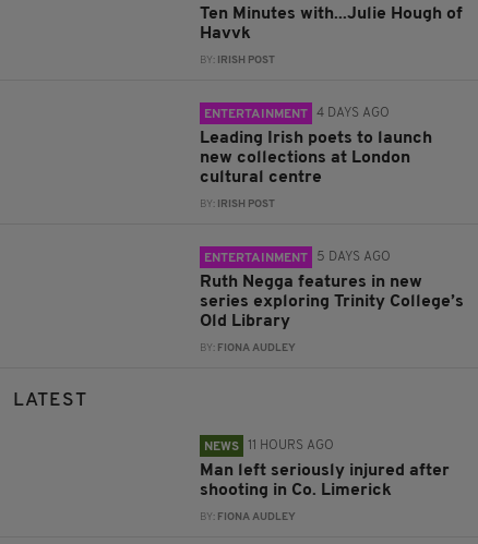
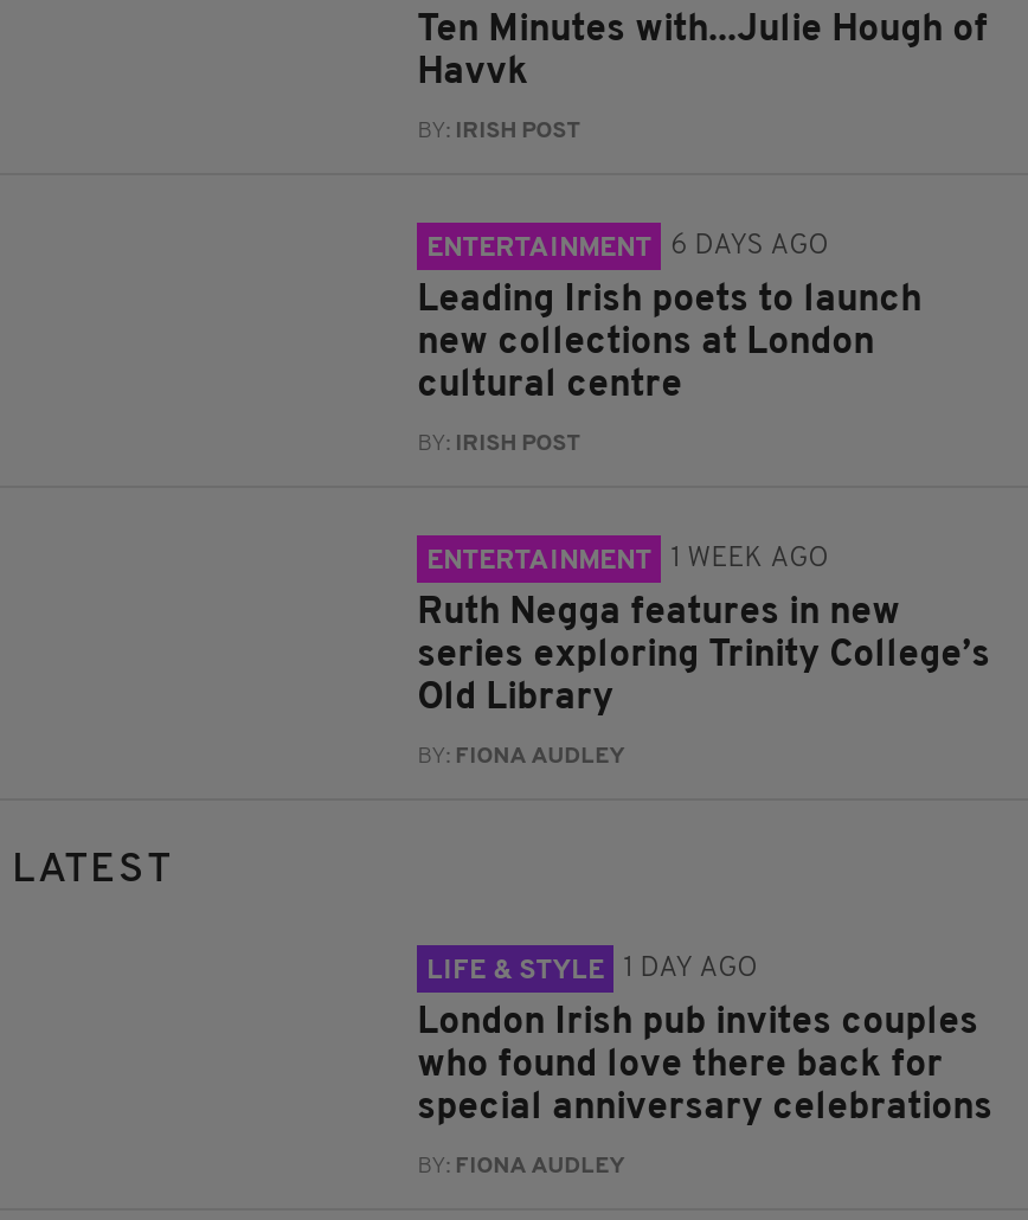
- ENTERTAINMENT 4 DAYS AGO
+ ENTERTAINMENT 6 DAYS AGO

- ENTERTAINMENT 5 DAYS AGO
+ ENTERTAINMENT 1 WEEK AGO

- NEWS
- 11 HOURS AGO
+ LIFE & STYLE
+ 1 DAY AGO

- Man left seriously injured after
- shooting in Co. Limerick
+ London Irish pub invites couples
+ who found love there back for
+ special anniversary celebrations
